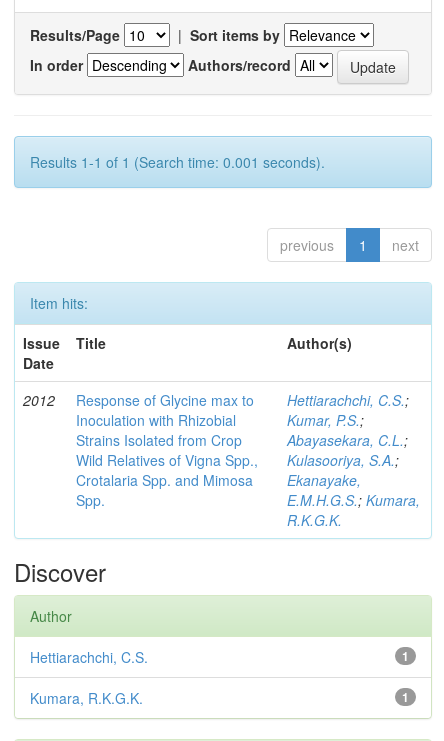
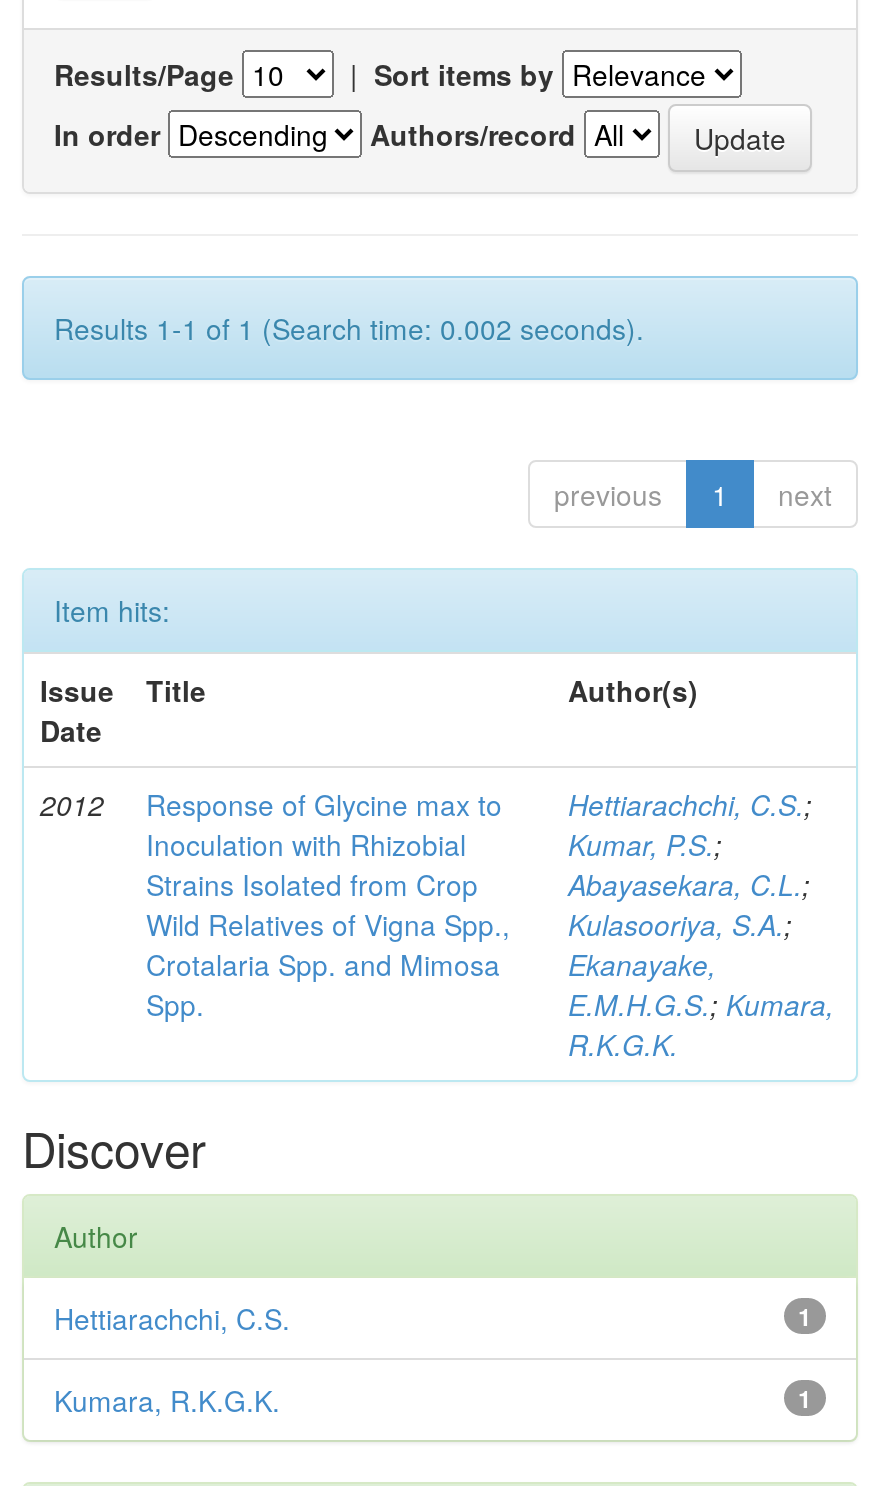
- Results 1-1 of 1 (Search time: 0.001 seconds).
+ Results 1-1 of 1 (Search time: 0.002 seconds).
